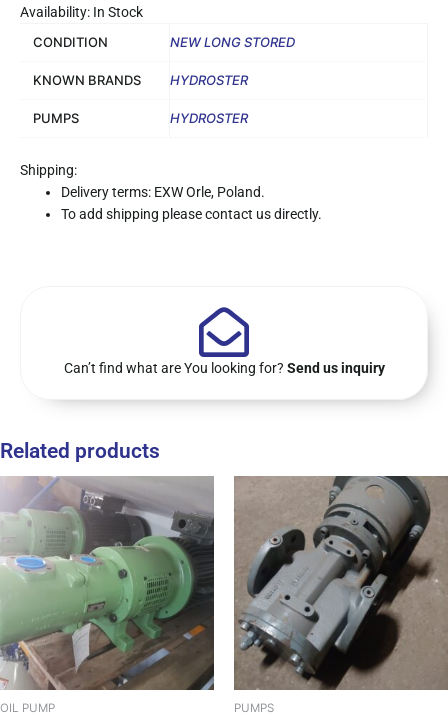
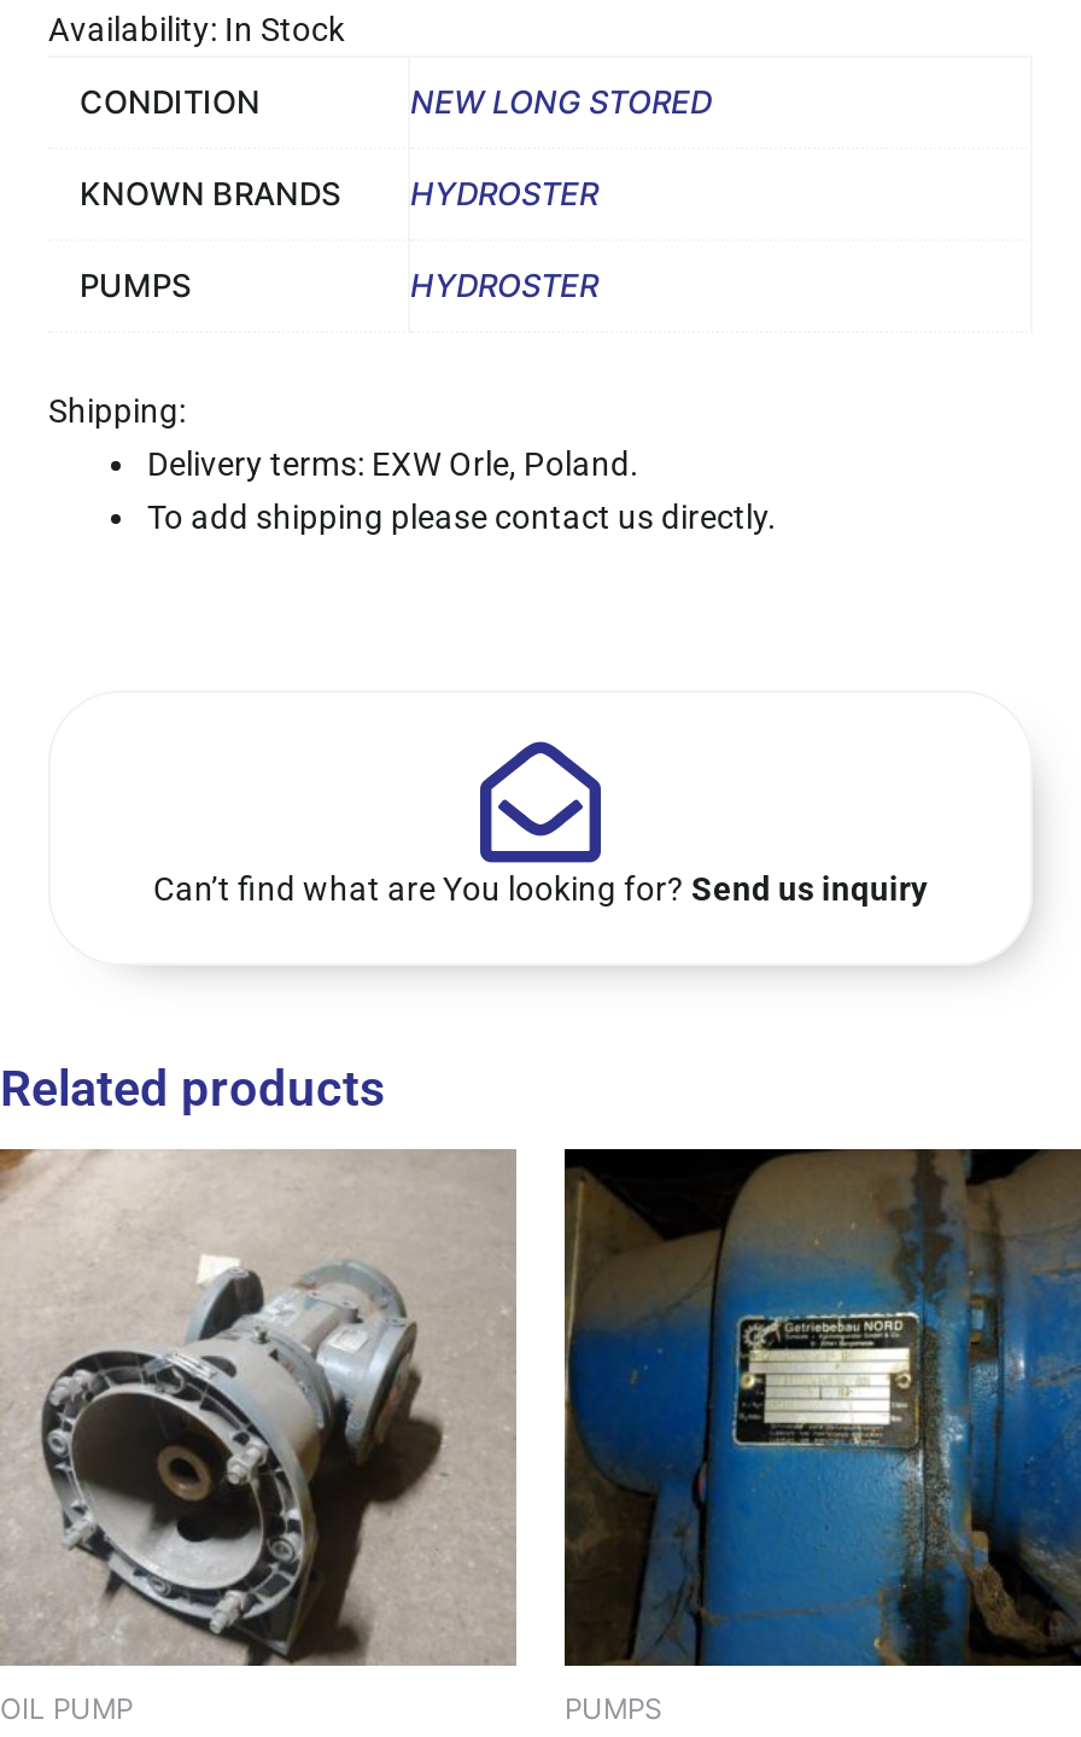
- [image]
+ [image]

- [image]
+ [image]
